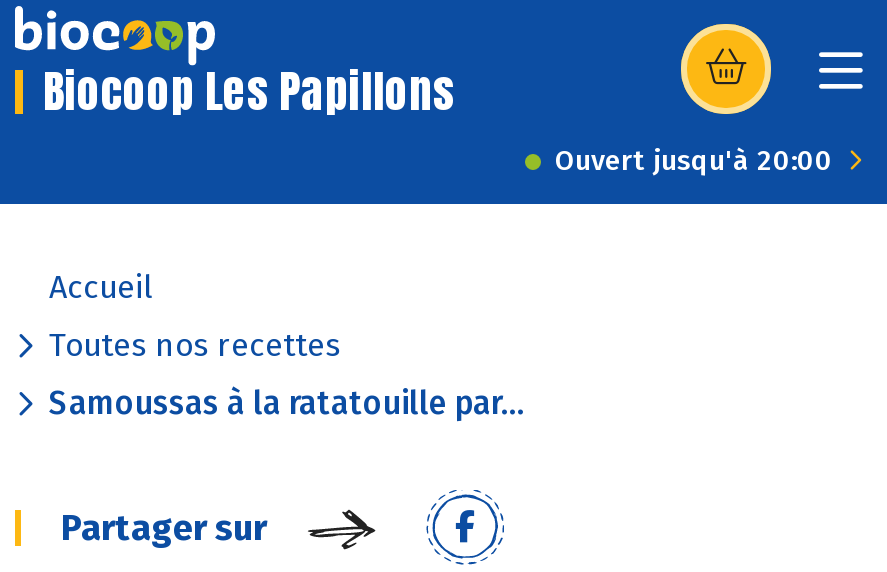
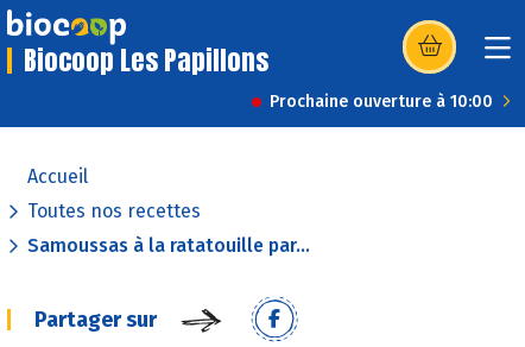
- Ouvert jusqu'à 20:00
+ Prochaine ouverture à 10:00
